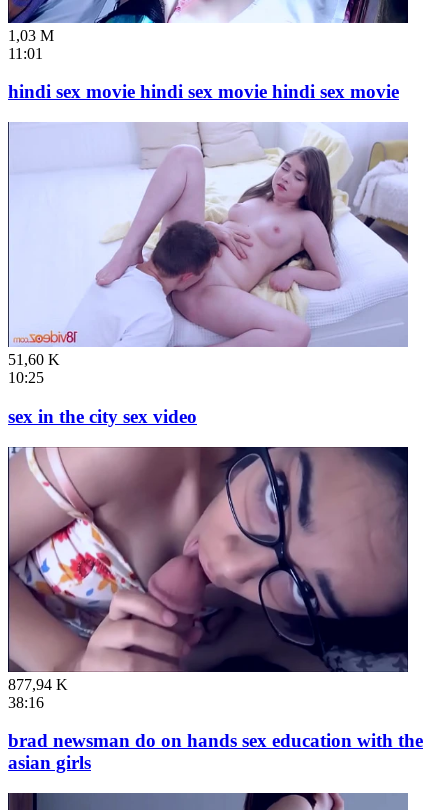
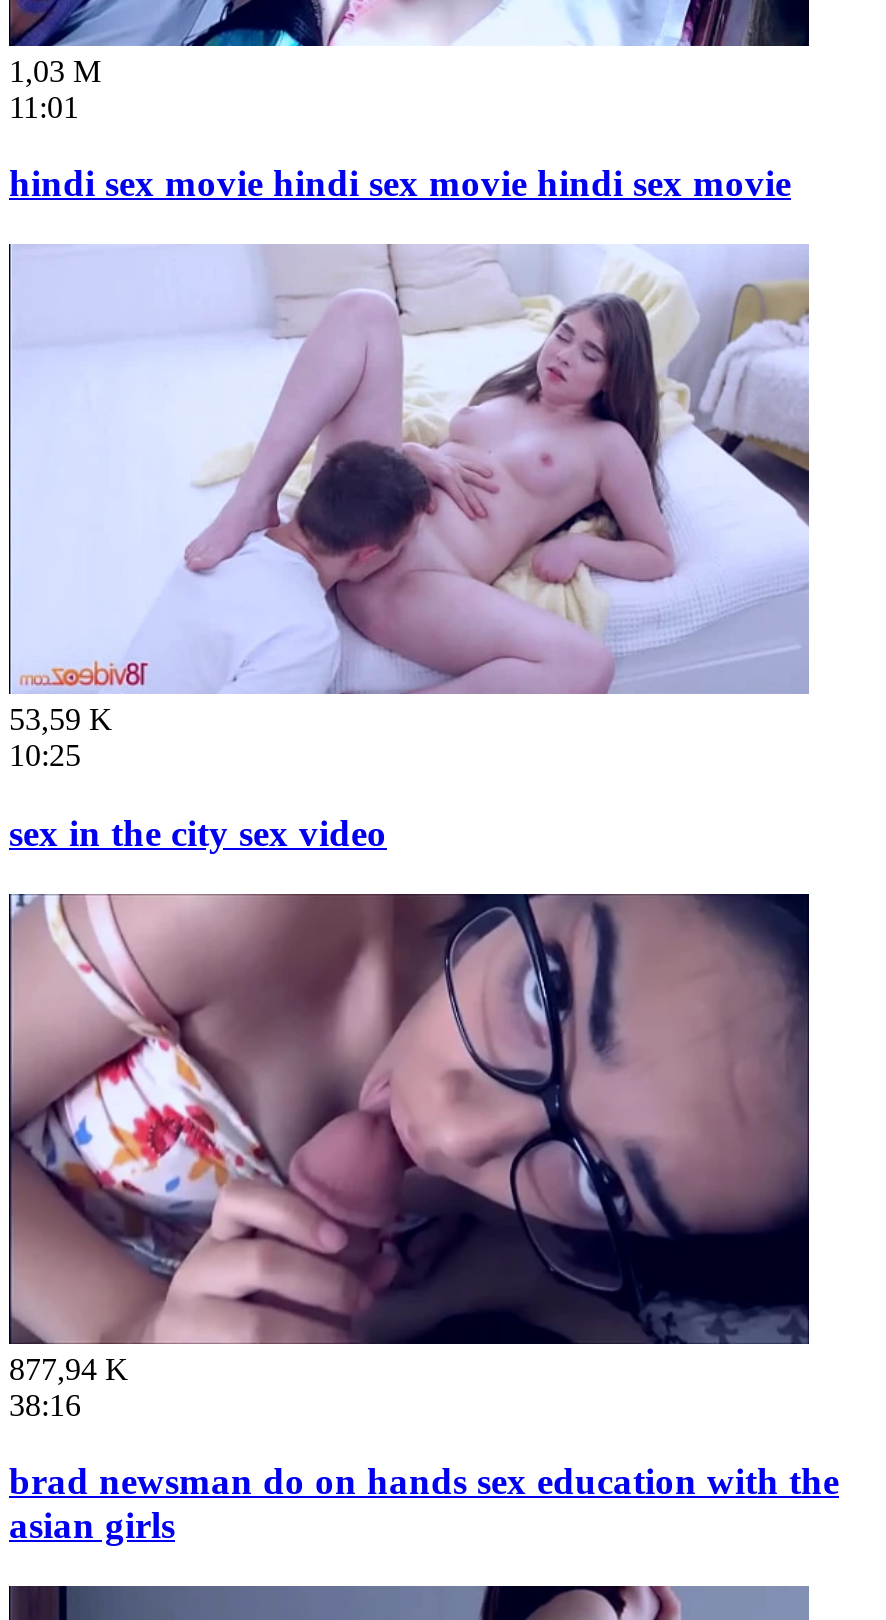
- 51,60 K
+ 53,59 K
